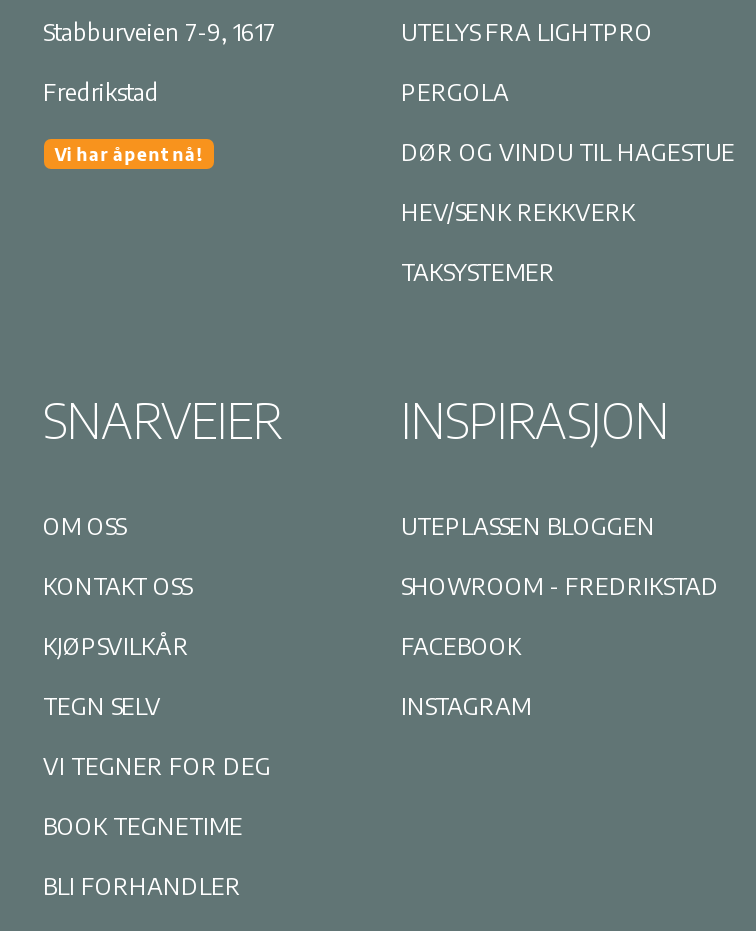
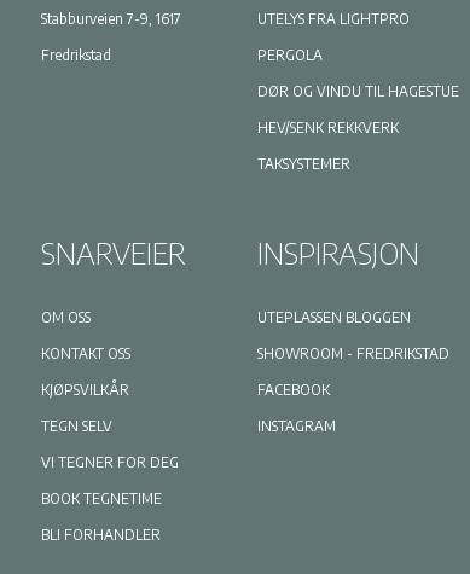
- Vi har åpent nå!
